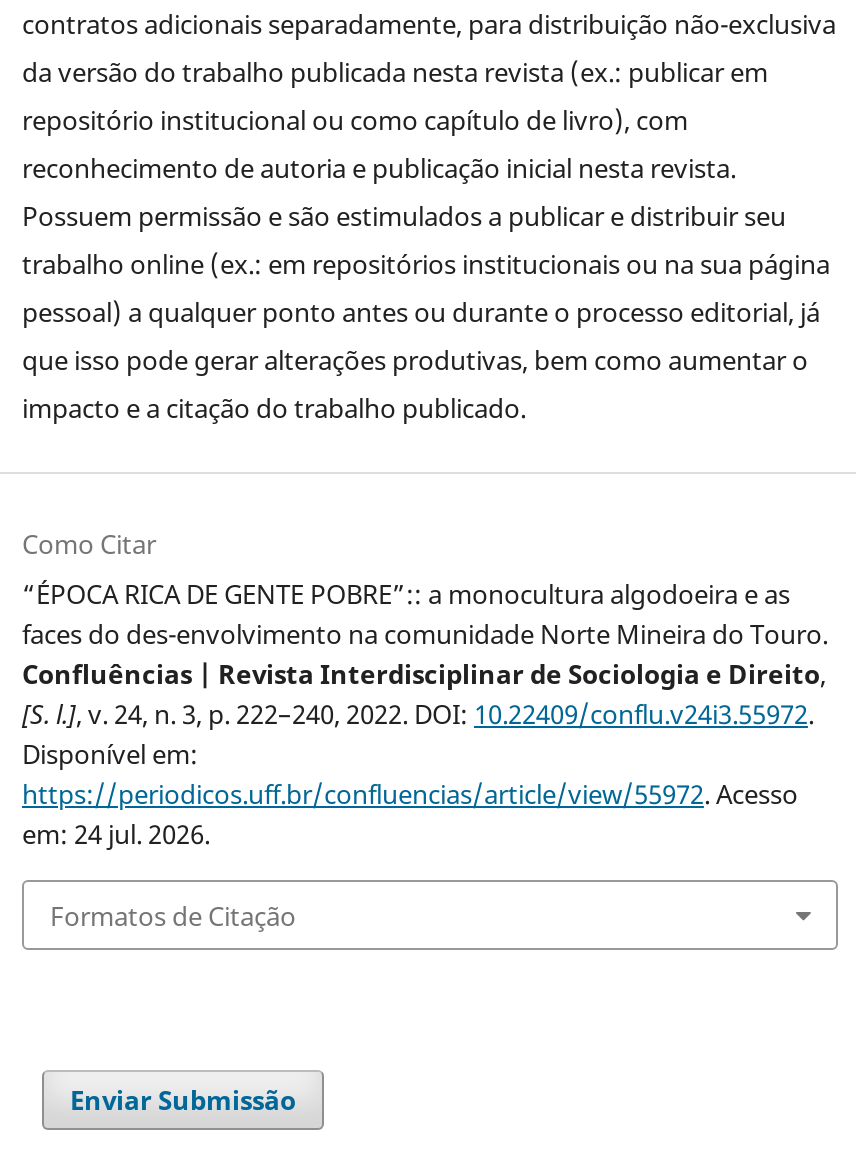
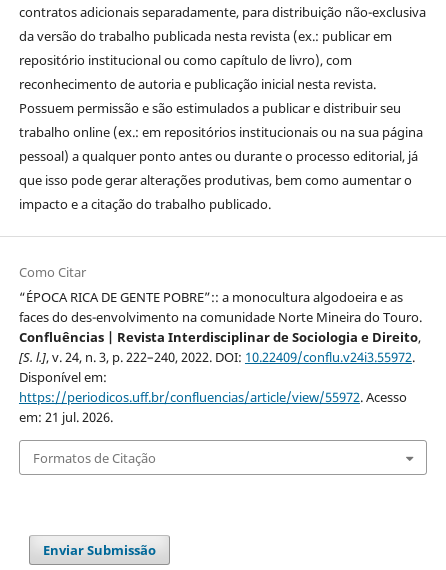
- em: 24 jul. 2026.
+ em: 21 jul. 2026.
